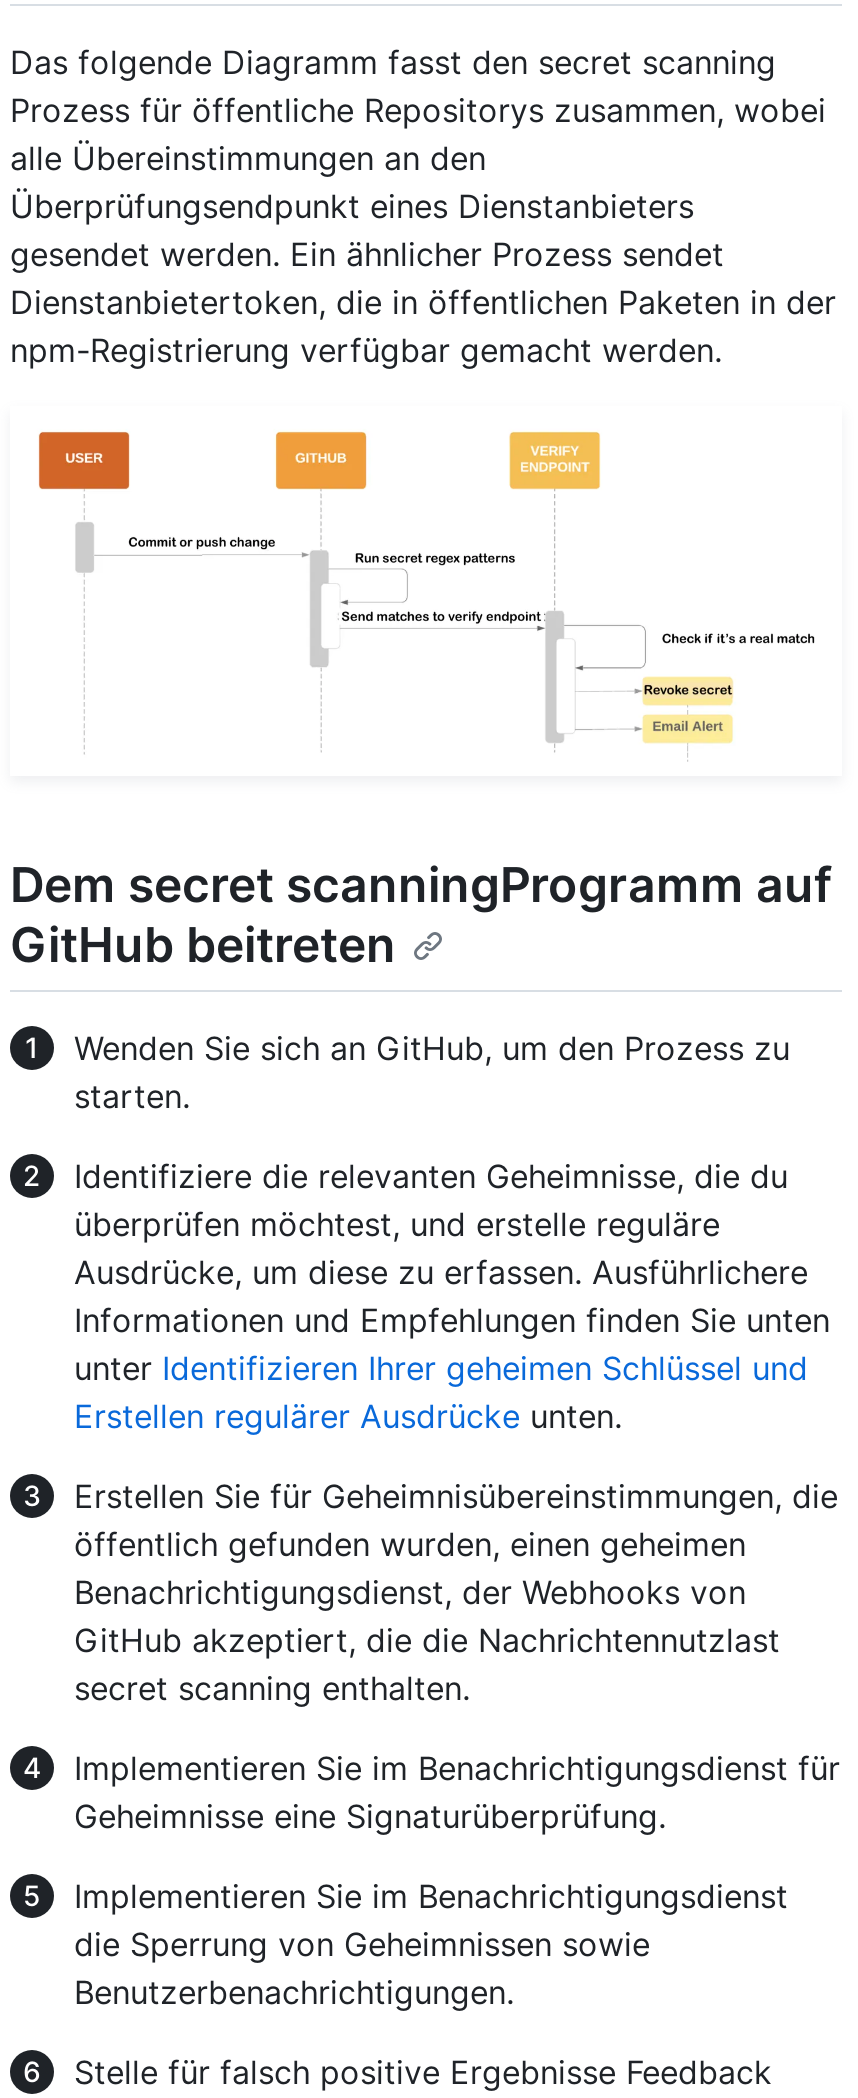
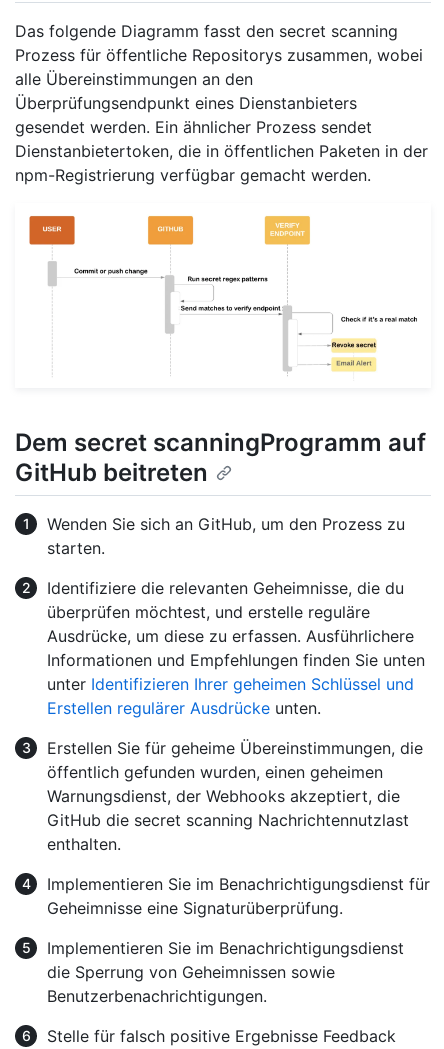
- Erstellen Sie für Geheimnisübereinstimmungen, die
+ Erstellen Sie für geheime Übereinstimmungen, die

- Benachrichtigungsdienst, der Webhooks von
- GitHub akzeptiert, die die Nachrichtennutzlast
- secret scanning enthalten.
+ Warnungsdienst, der Webhooks akzeptiert, die
+ GitHub die secret scanning Nachrichtennutzlast
+ enthalten.
